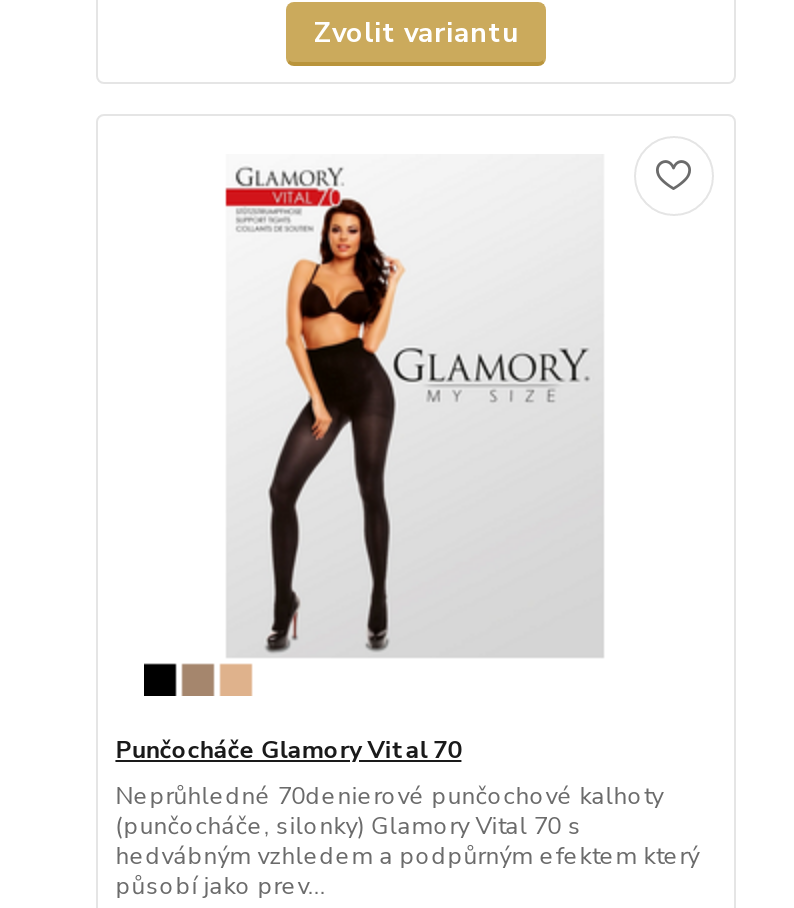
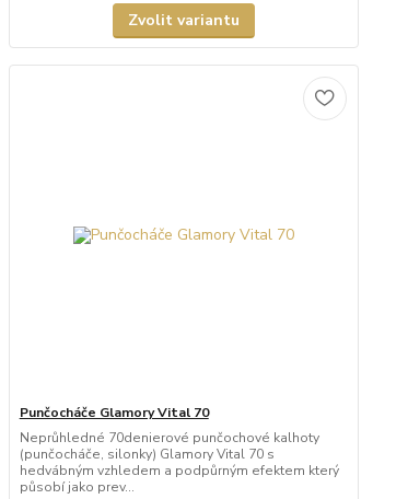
- [image]
